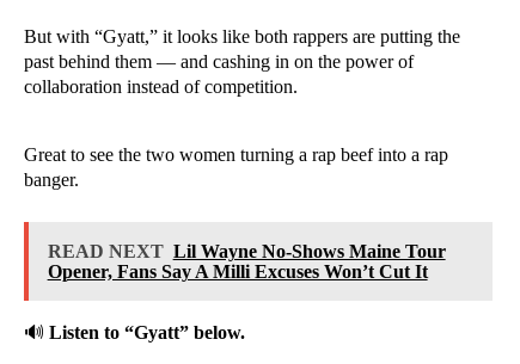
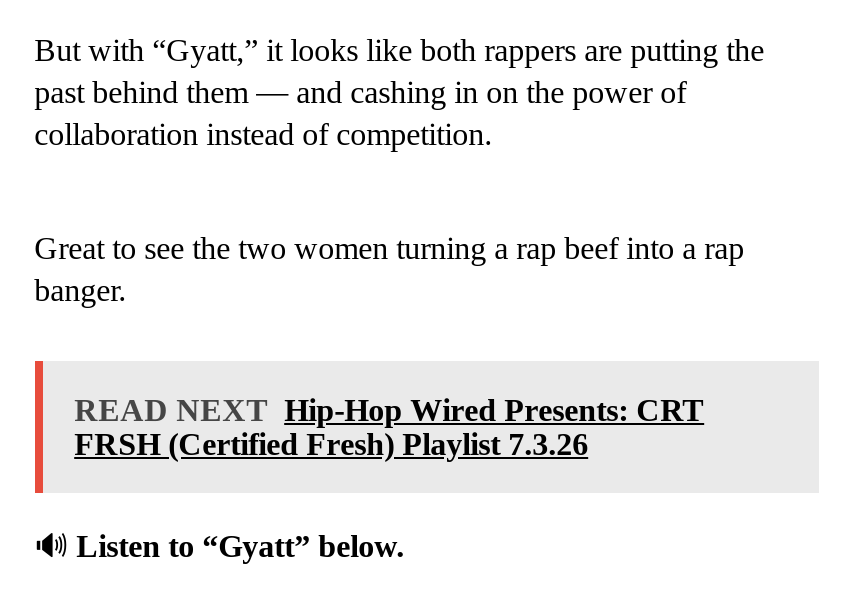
- READ NEXT Lil Wayne No-Shows Maine Tour
- Opener, Fans Say A Milli Excuses Won’t Cut It
+ READ NEXT Hip-Hop Wired Presents: CRT
+ FRSH (Certified Fresh) Playlist 7.3.26
